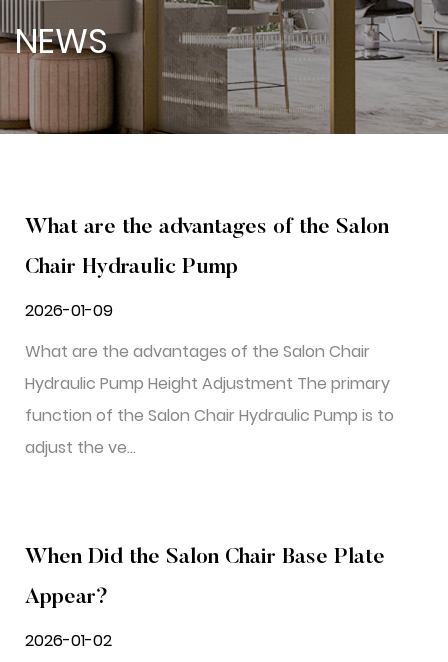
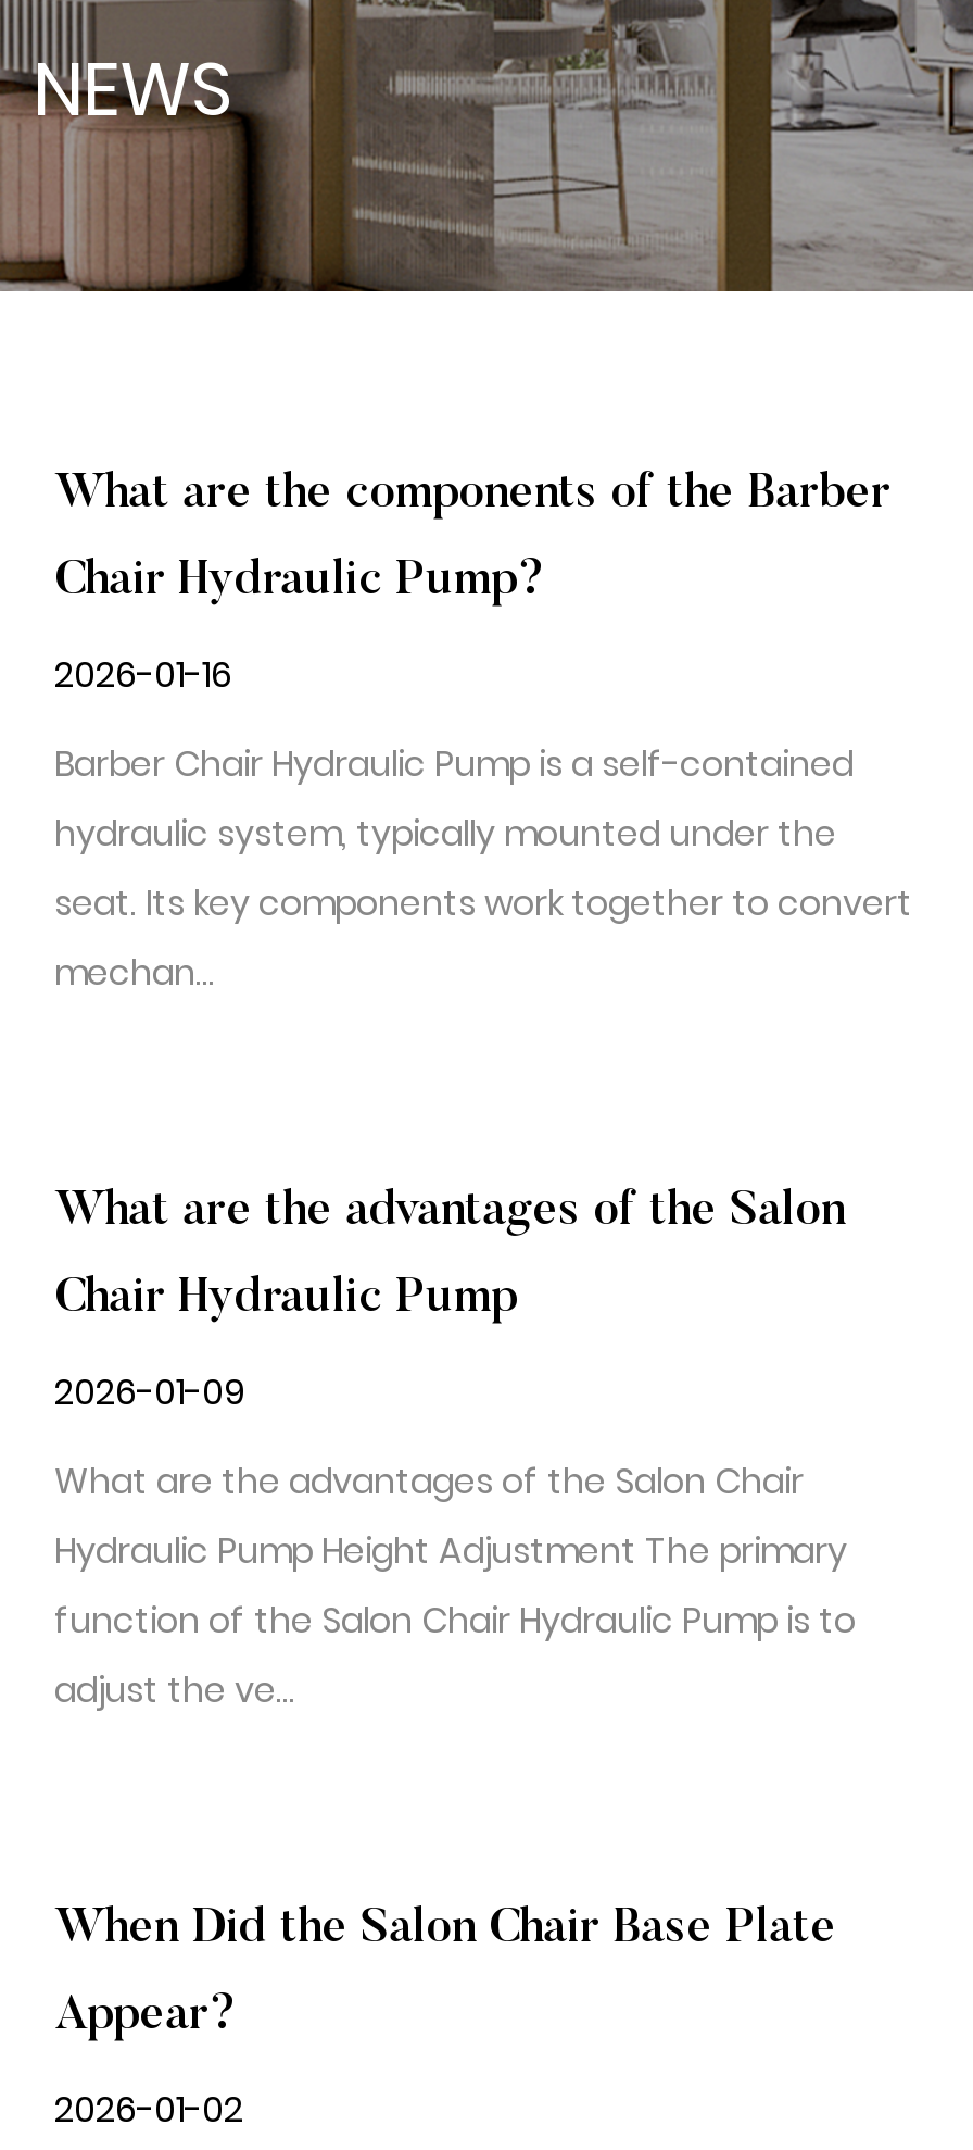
+ What are the components of the Barber
+ Chair Hydraulic Pump?
+ 2026-01-16
+ Barber Chair Hydraulic Pump is a self-contained
+ hydraulic system, typically mounted under the
+ seat. Its key components work together to convert
+ mechan...
